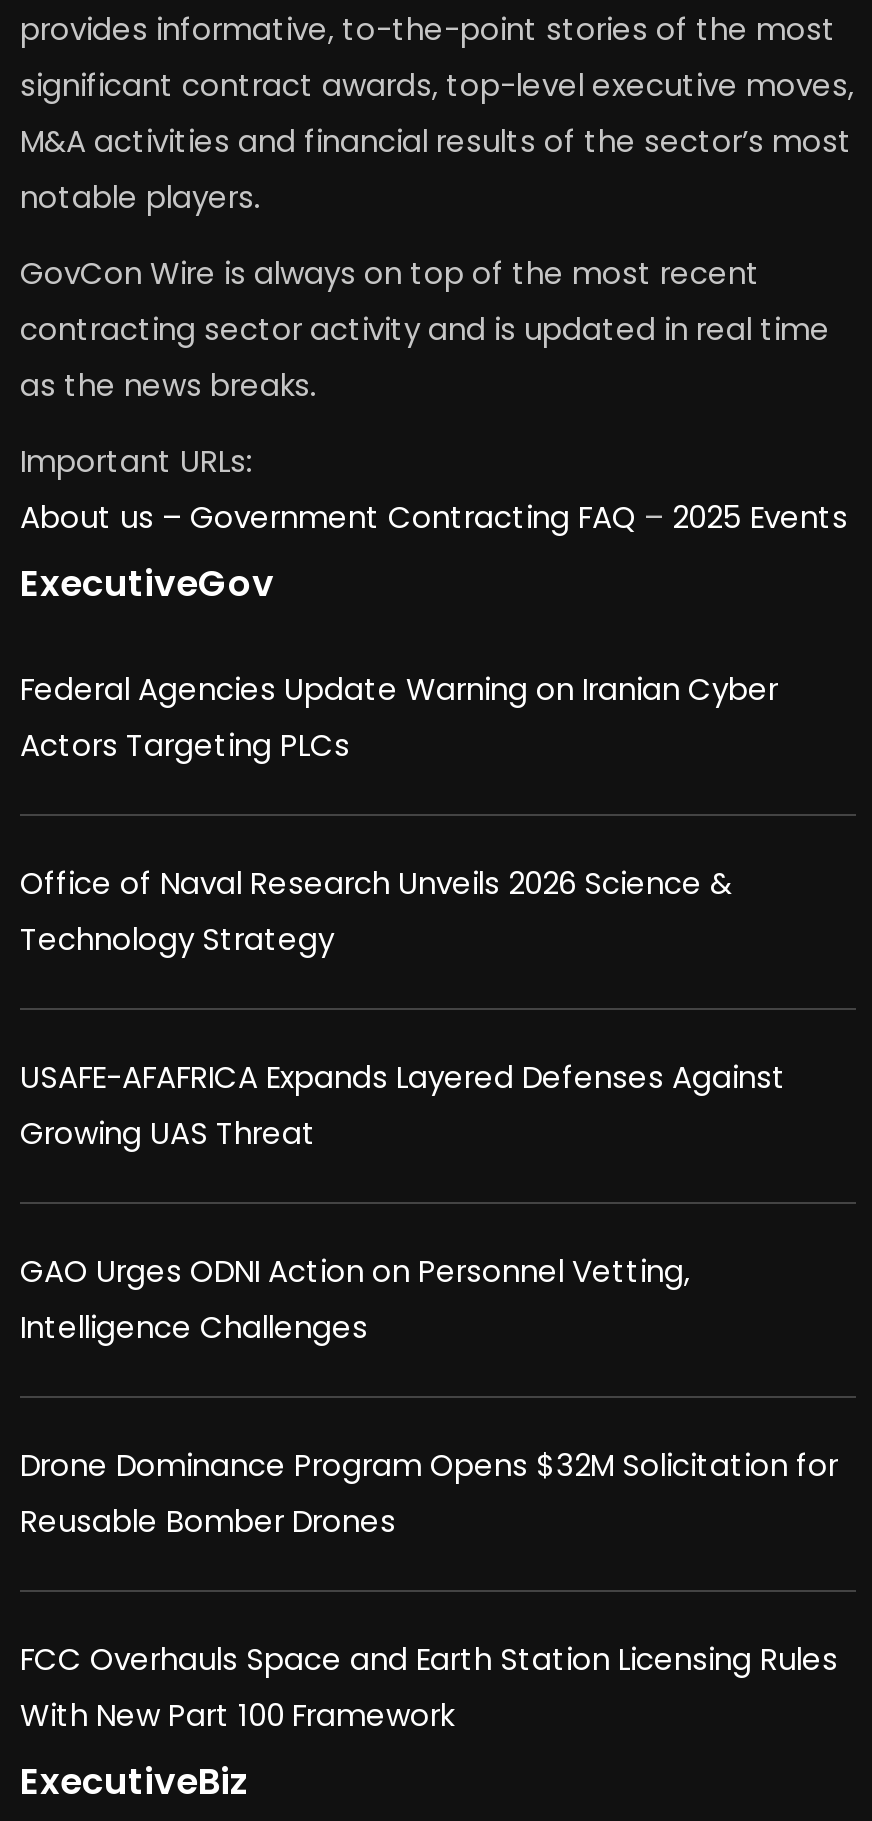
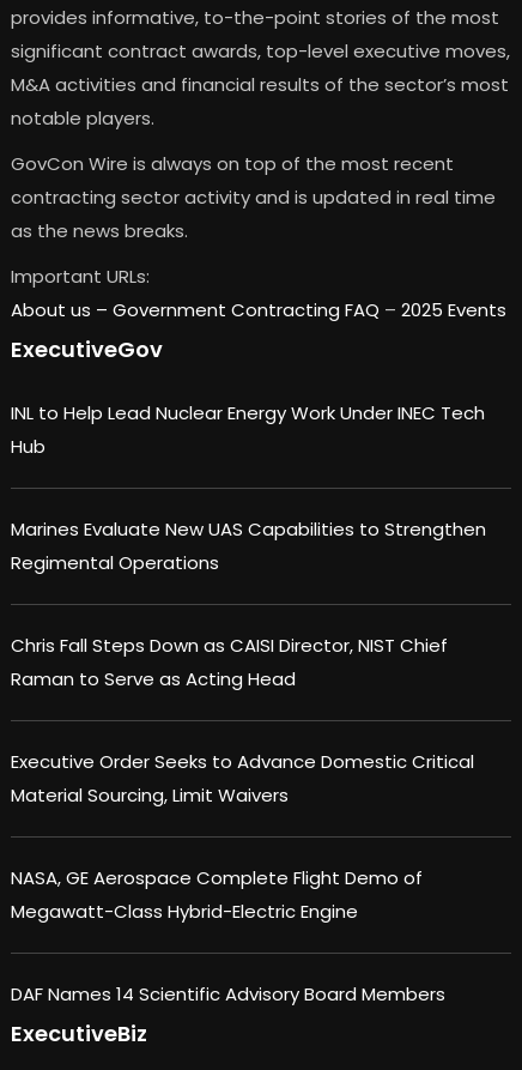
- Federal Agencies Update Warning on Iranian Cyber
- Actors Targeting PLCs
+ INL to Help Lead Nuclear Energy Work Under INEC Tech
+ Hub

- Office of Naval Research Unveils 2026 Science &
- Technology Strategy
+ Marines Evaluate New UAS Capabilities to Strengthen
+ Regimental Operations

- USAFE-AFAFRICA Expands Layered Defenses Against
- Growing UAS Threat
+ Chris Fall Steps Down as CAISI Director, NIST Chief
+ Raman to Serve as Acting Head

- GAO Urges ODNI Action on Personnel Vetting,
- Intelligence Challenges
+ Executive Order Seeks to Advance Domestic Critical
+ Material Sourcing, Limit Waivers

- Drone Dominance Program Opens $32M Solicitation for
- Reusable Bomber Drones
+ NASA, GE Aerospace Complete Flight Demo of
+ Megawatt-Class Hybrid-Electric Engine

- FCC Overhauls Space and Earth Station Licensing Rules
- With New Part 100 Framework
+ DAF Names 14 Scientific Advisory Board Members
